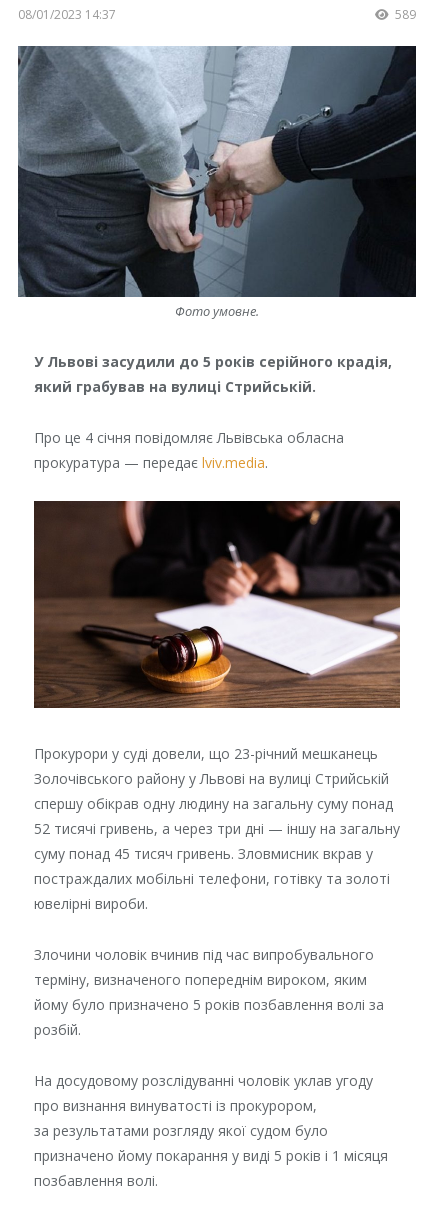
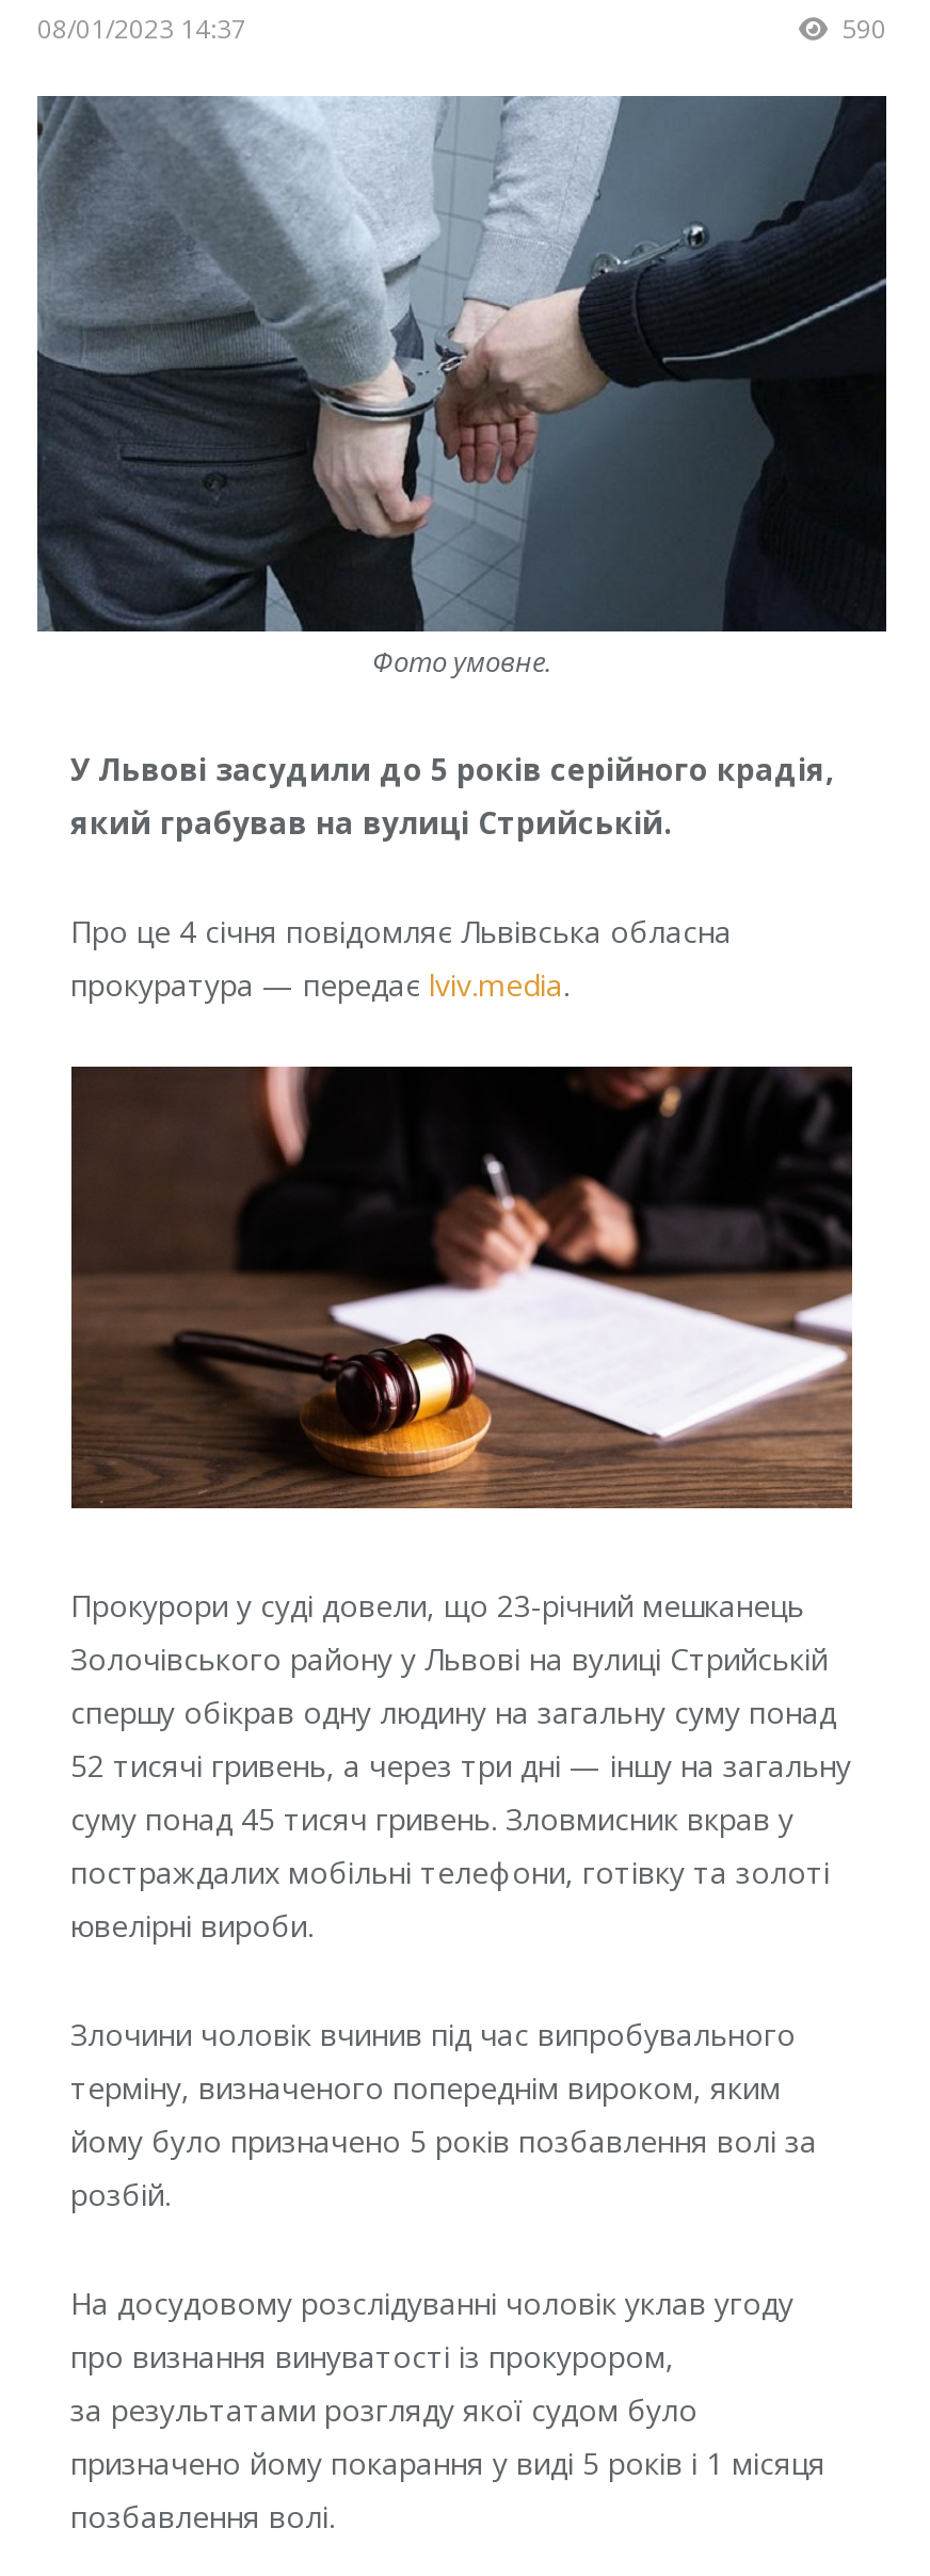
- 589
+ 590
